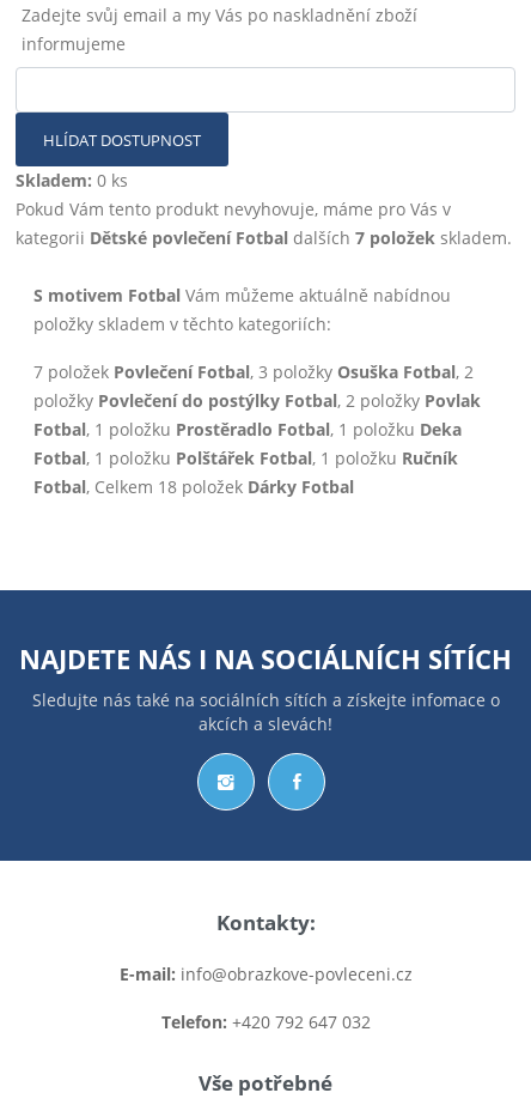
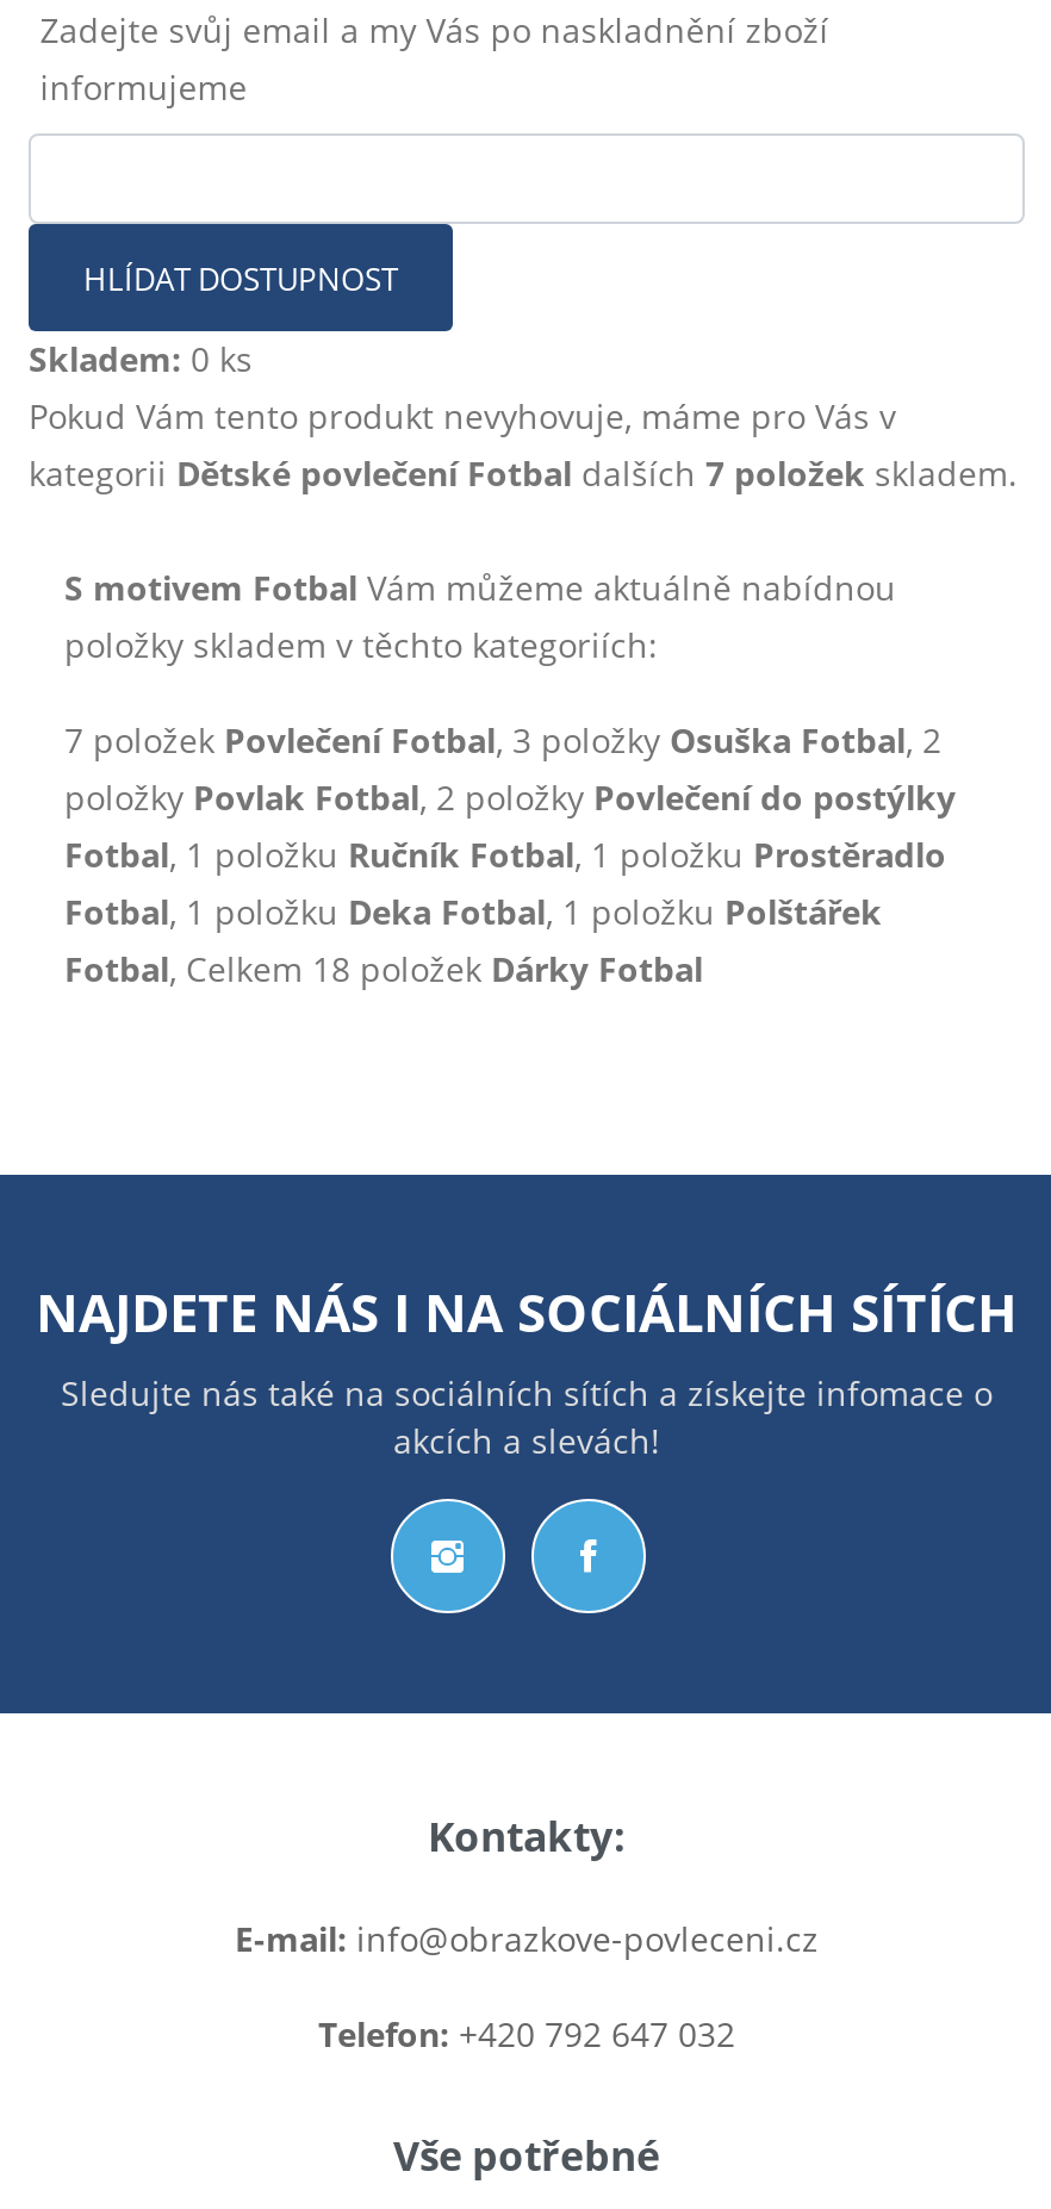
- položky Povlečení do postýlky Fotbal, 2 položky Povlak
+ položky Povlak Fotbal, 2 položky Povlečení do postýlky

- Fotbal, 1 položku Prostěradlo Fotbal, 1 položku Deka
+ Fotbal, 1 položku Ručník Fotbal, 1 položku Prostěradlo

- Fotbal, 1 položku Polštářek Fotbal, 1 položku Ručník
+ Fotbal, 1 položku Deka Fotbal, 1 položku Polštářek
